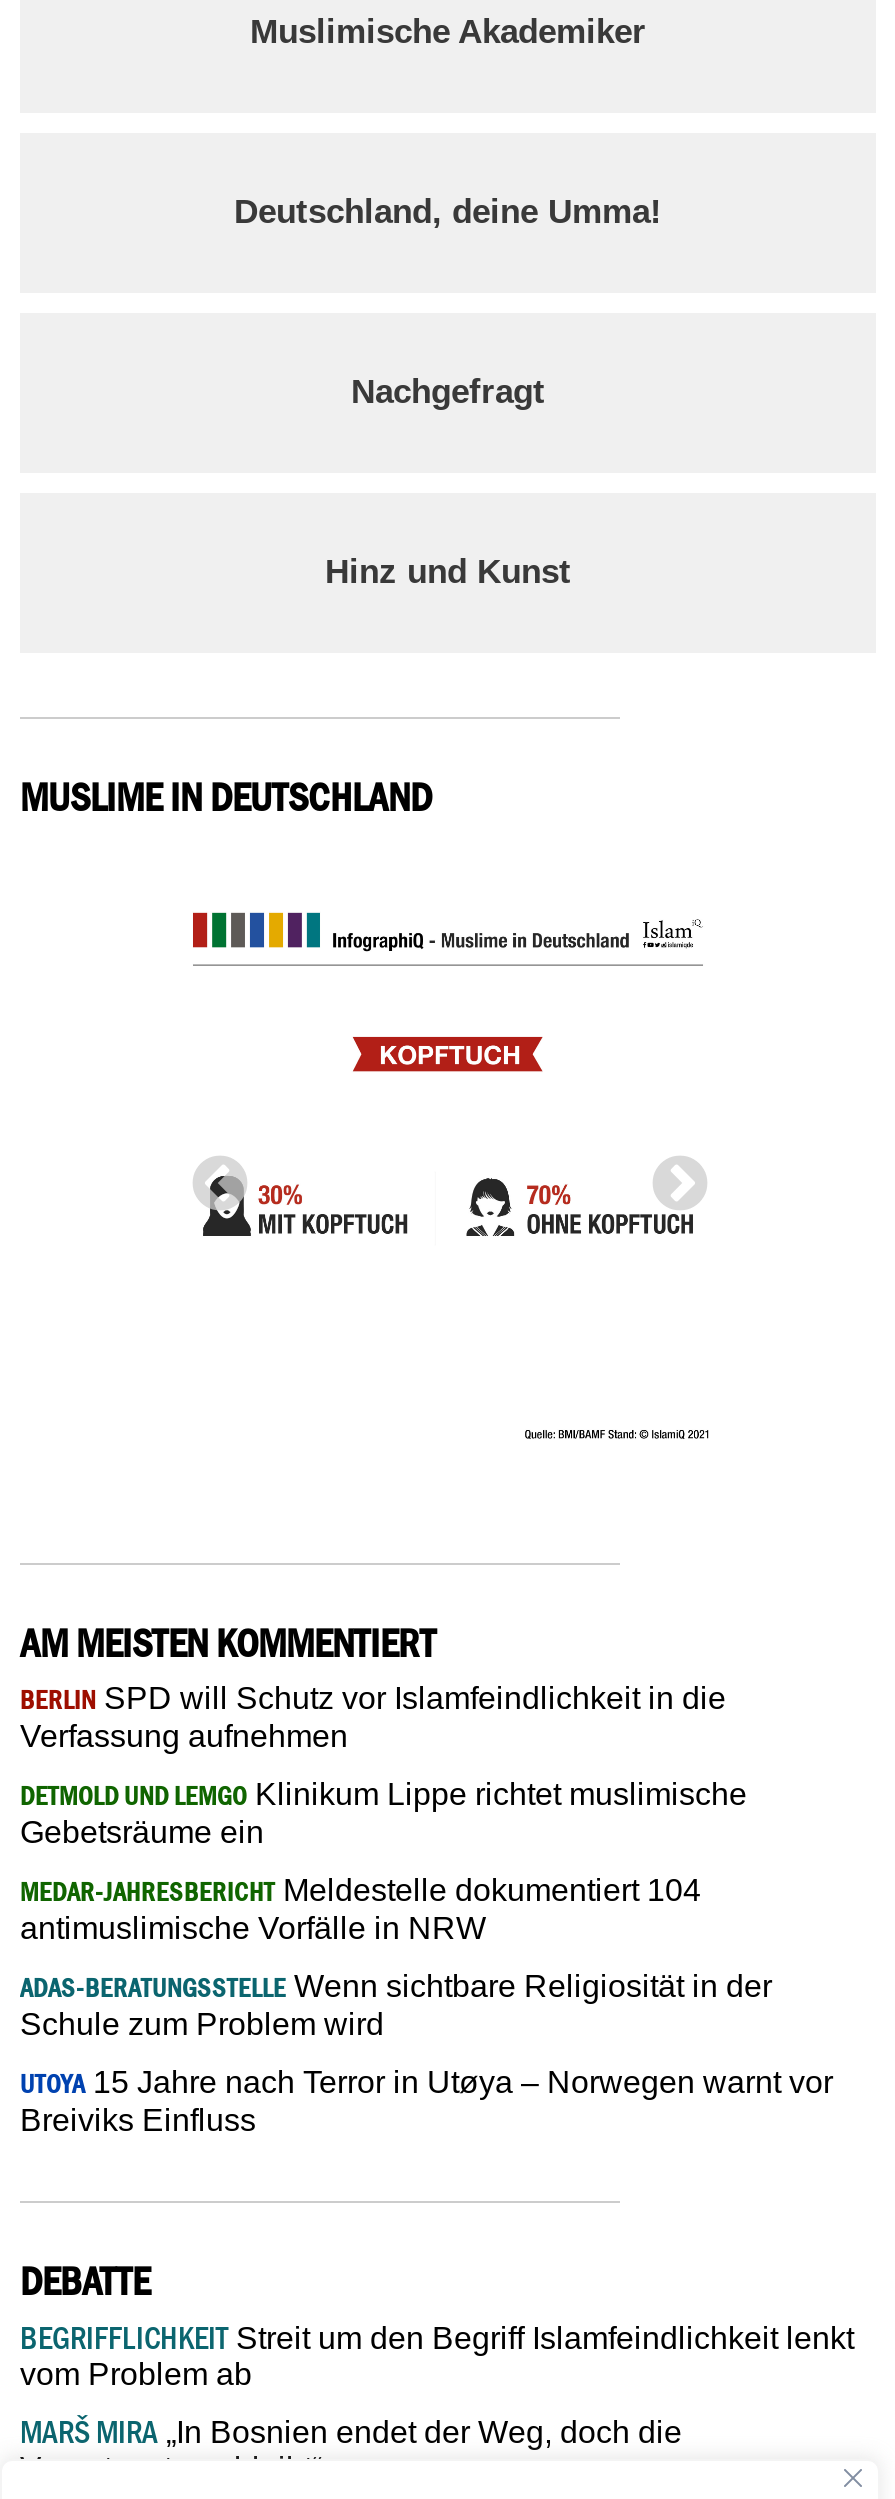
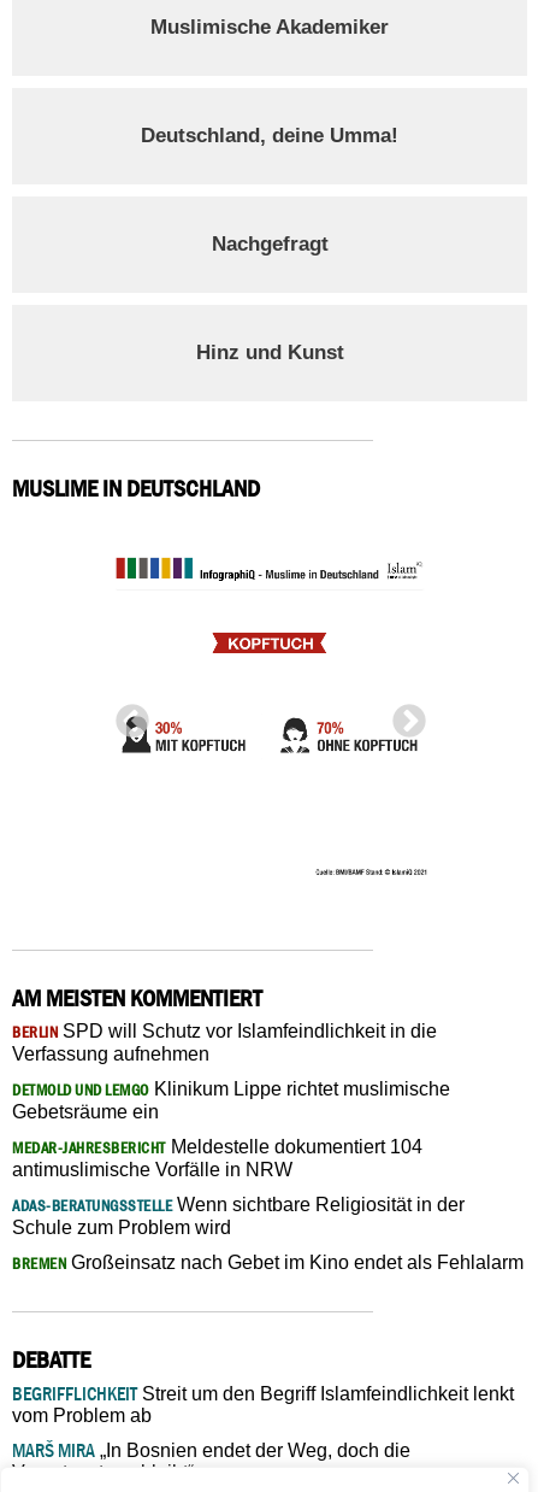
- UTOYA 15 Jahre nach Terror in Utøya – Norwegen warnt vor
- Breiviks Einfluss
+ BREMEN Großeinsatz nach Gebet im Kino endet als Fehlalarm
